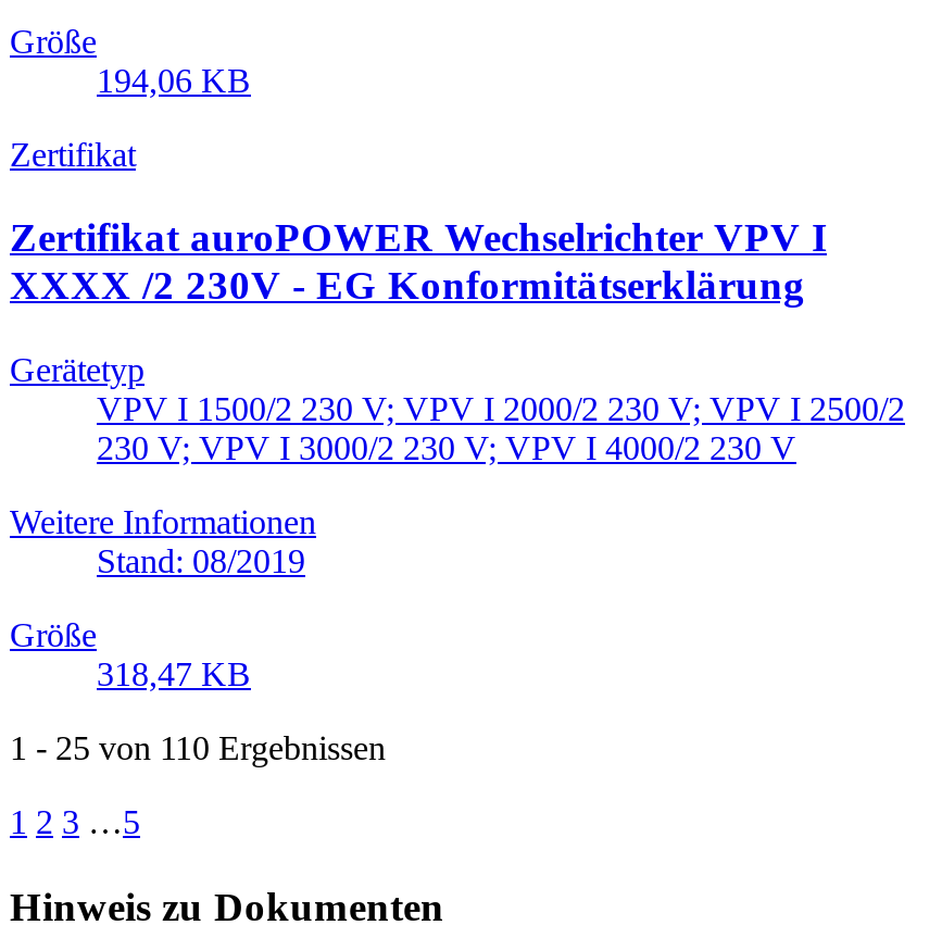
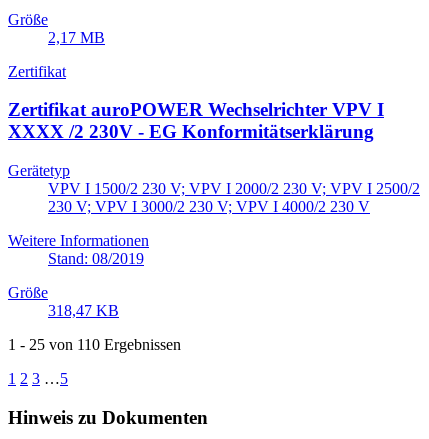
- 194,06 KB
+ 2,17 MB
